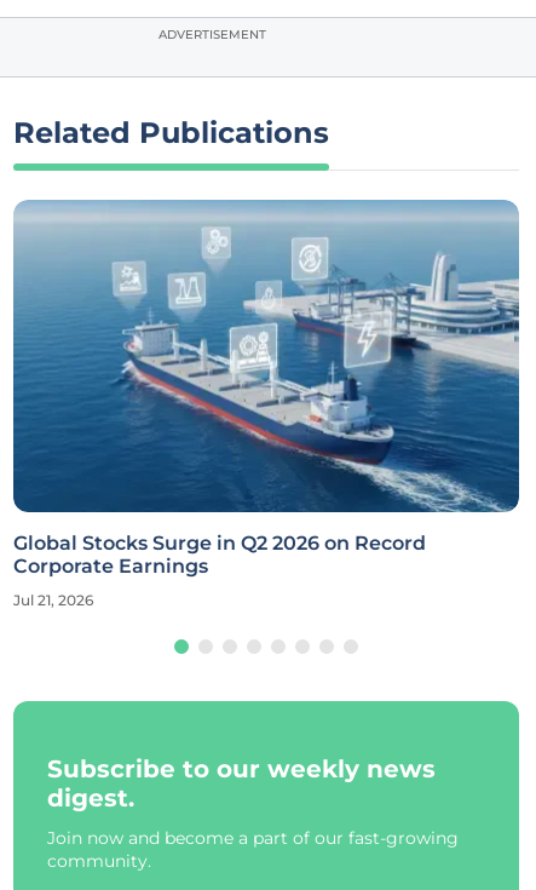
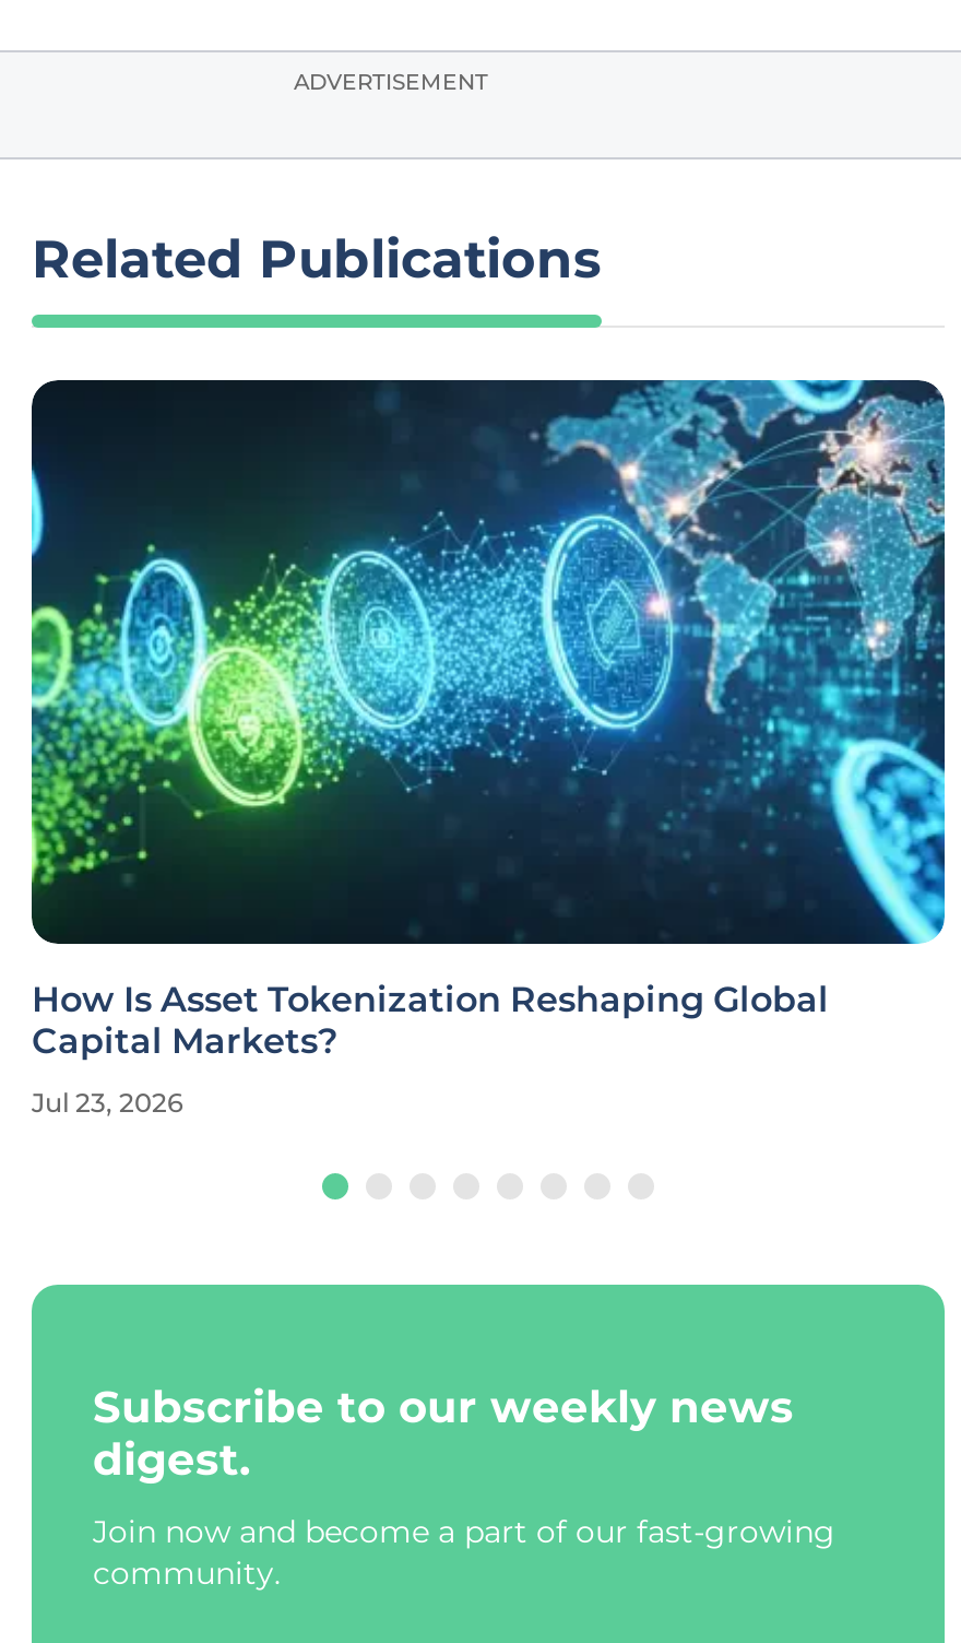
- [image]
- Global Stocks Surge in Q2 2026 on Record
- Corporate Earnings
+ [image]
+ How Is Asset Tokenization Reshaping Global
+ Capital Markets?

- Jul 21, 2026
+ Jul 23, 2026
